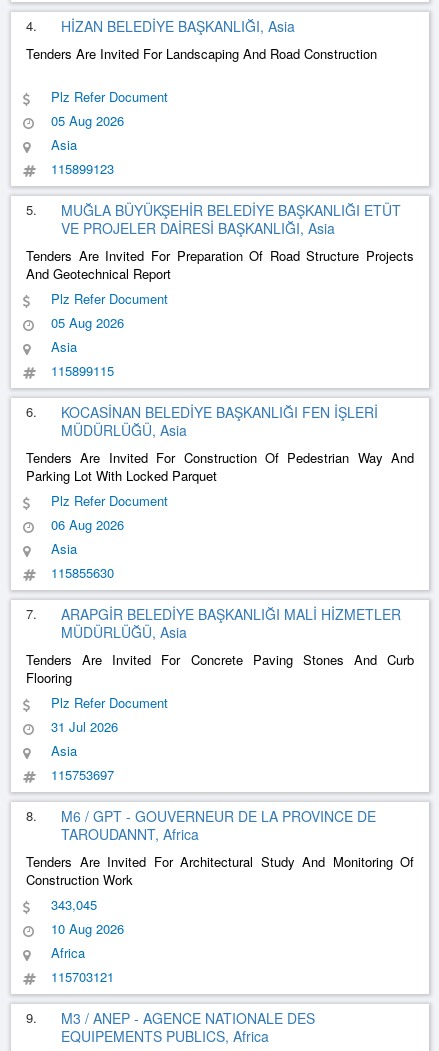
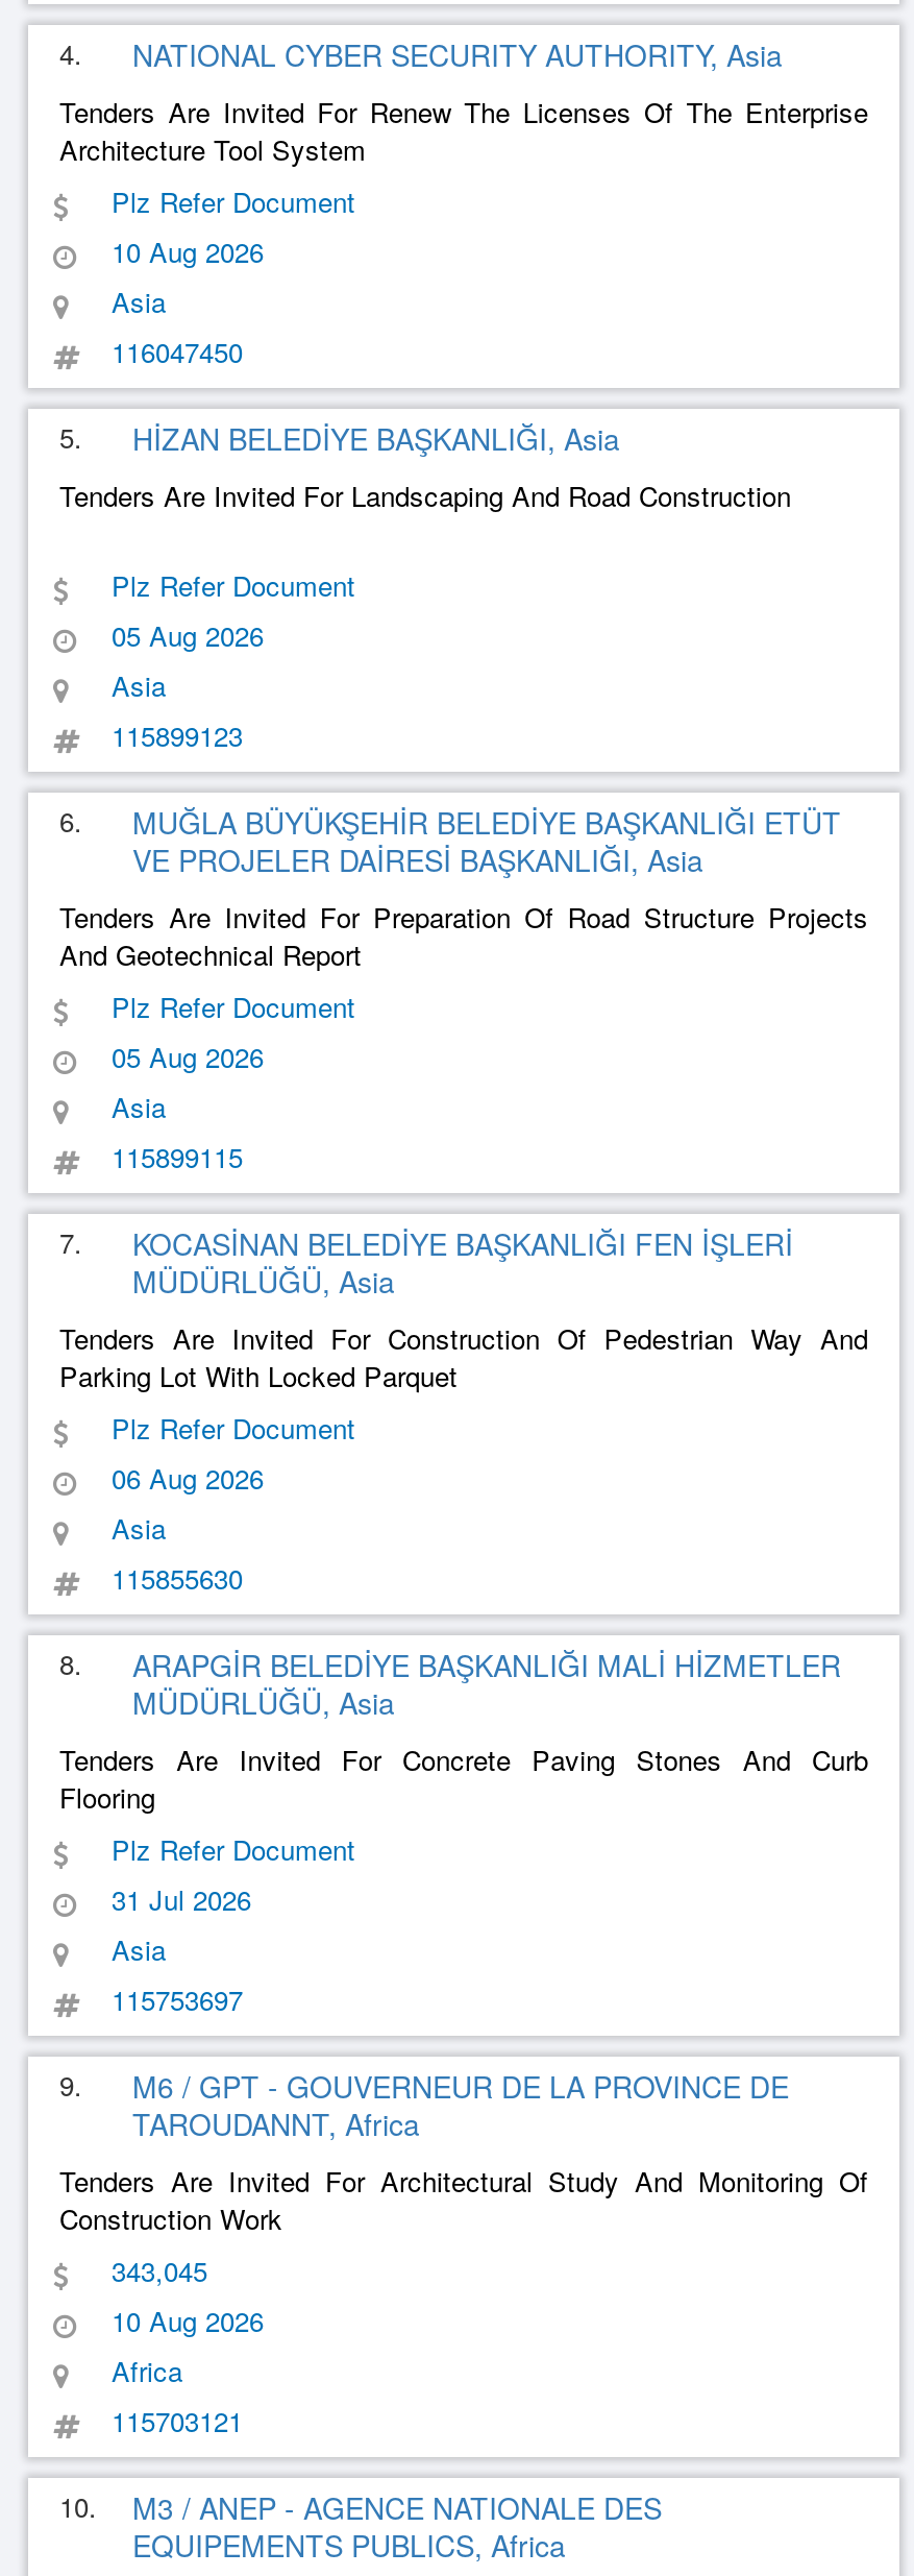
+ NATIONAL CYBER SECURITY AUTHORITY, Asia
+ Tenders Are Invited For Renew The Licenses Of The Enterprise
+ Architecture Tool System
+ Plz Refer Document
+ 10 Aug 2026
+ Asia
+ 116047450
+ 5.

- 5. MUĞLA BÜYÜKŞEHİR BELEDİYE BAŞKANLIĞI ETÜT
+ 6. MUĞLA BÜYÜKŞEHİR BELEDİYE BAŞKANLIĞI ETÜT

- 6. KOCASİNAN BELEDİYE BAŞKANLIĞI FEN İŞLERİ
+ 7. KOCASİNAN BELEDİYE BAŞKANLIĞI FEN İŞLERİ

- 7. ARAPGİR BELEDİYE BAŞKANLIĞI MALİ HİZMETLER
+ 8. ARAPGİR BELEDİYE BAŞKANLIĞI MALİ HİZMETLER

- 8. M6 / GPT - GOUVERNEUR DE LA PROVINCE DE
+ 9. M6 / GPT - GOUVERNEUR DE LA PROVINCE DE

- 9. M3 / ANEP - AGENCE NATIONALE DES
+ 10. M3 / ANEP - AGENCE NATIONALE DES
